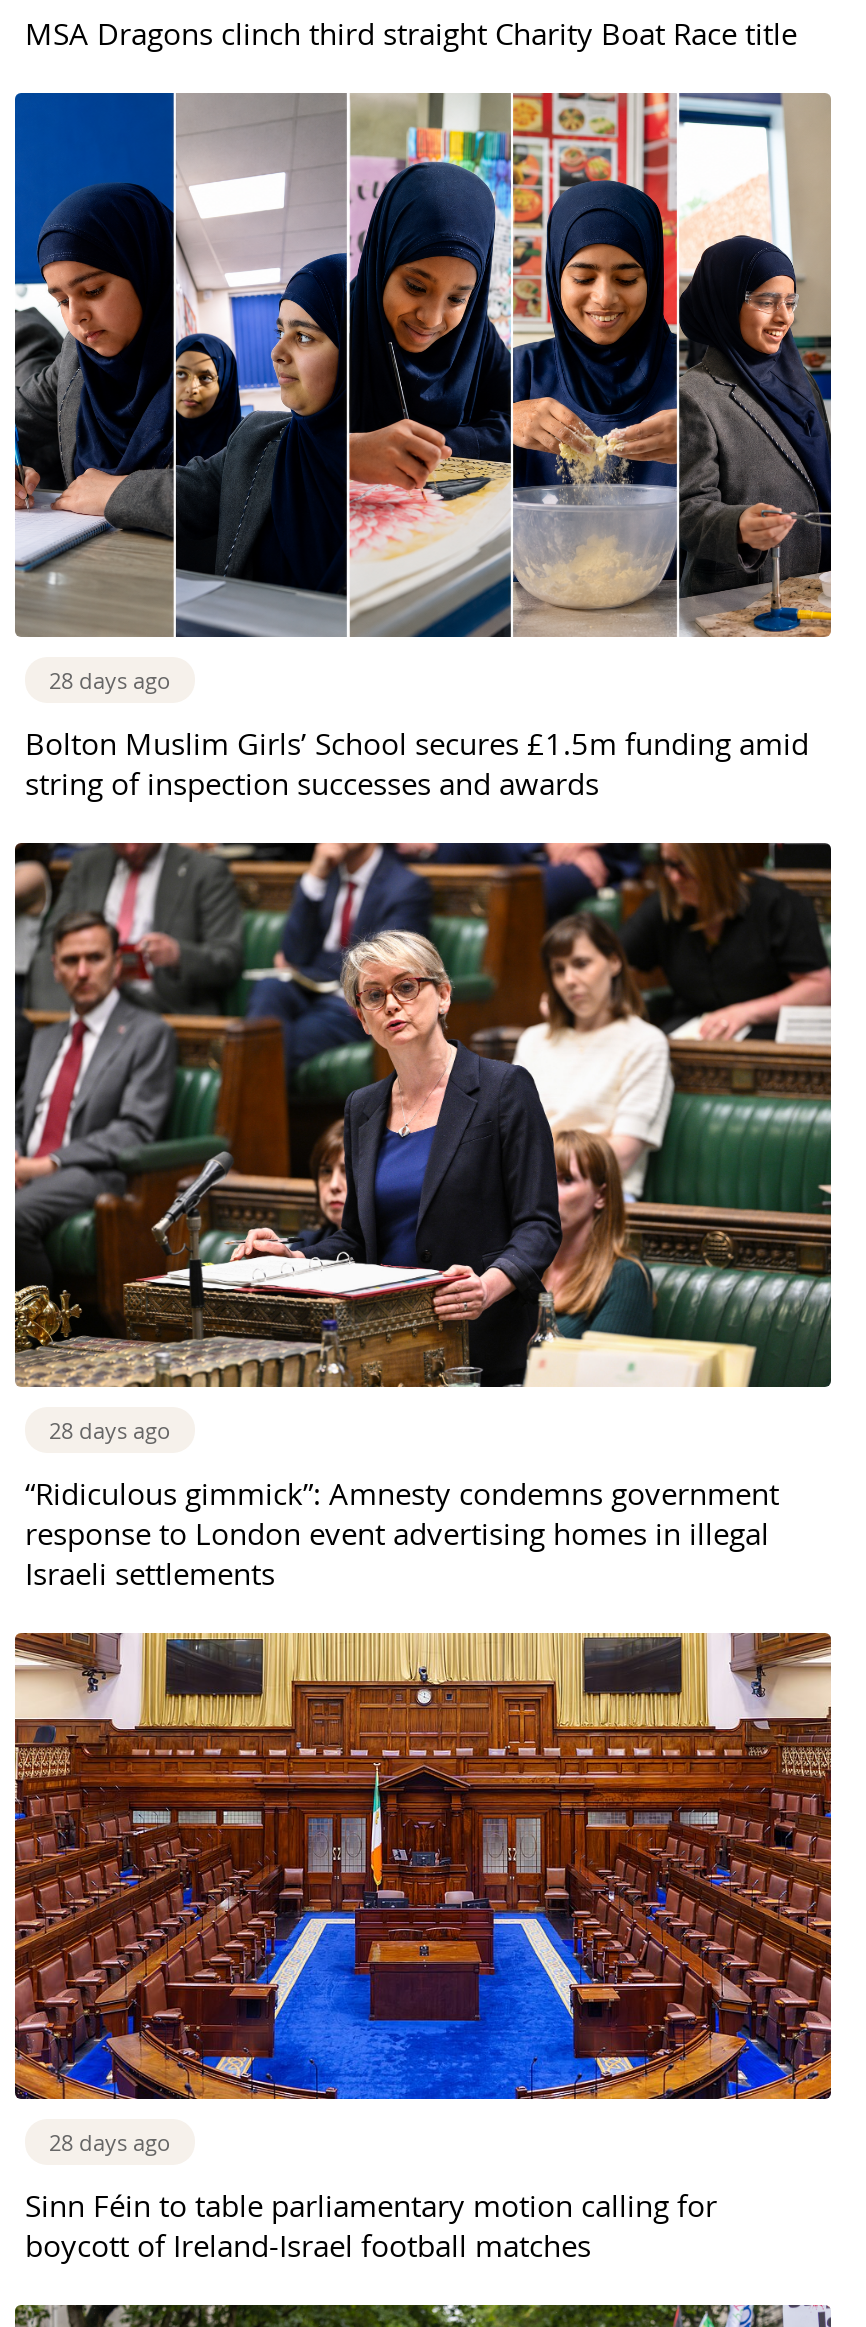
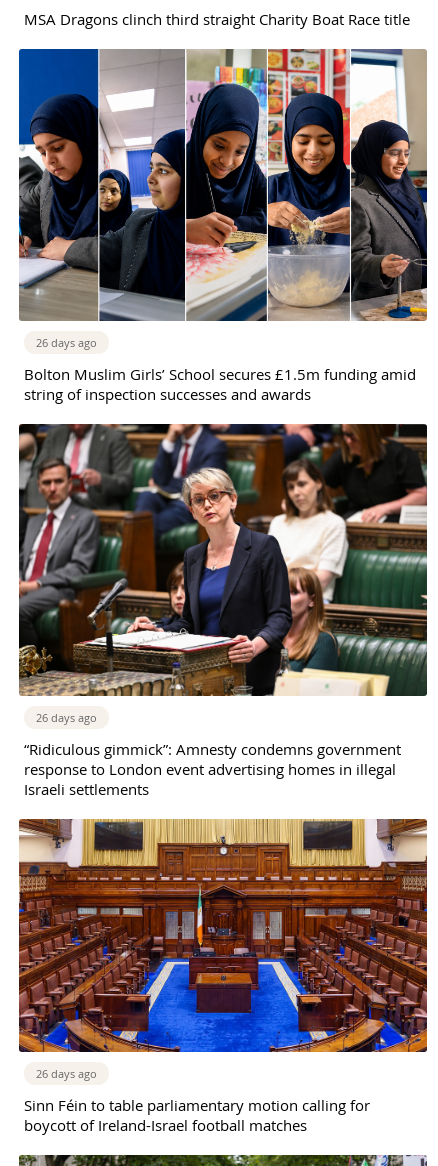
- 28 days ago
+ 26 days ago

- 28 days ago
+ 26 days ago

- 28 days ago
+ 26 days ago
